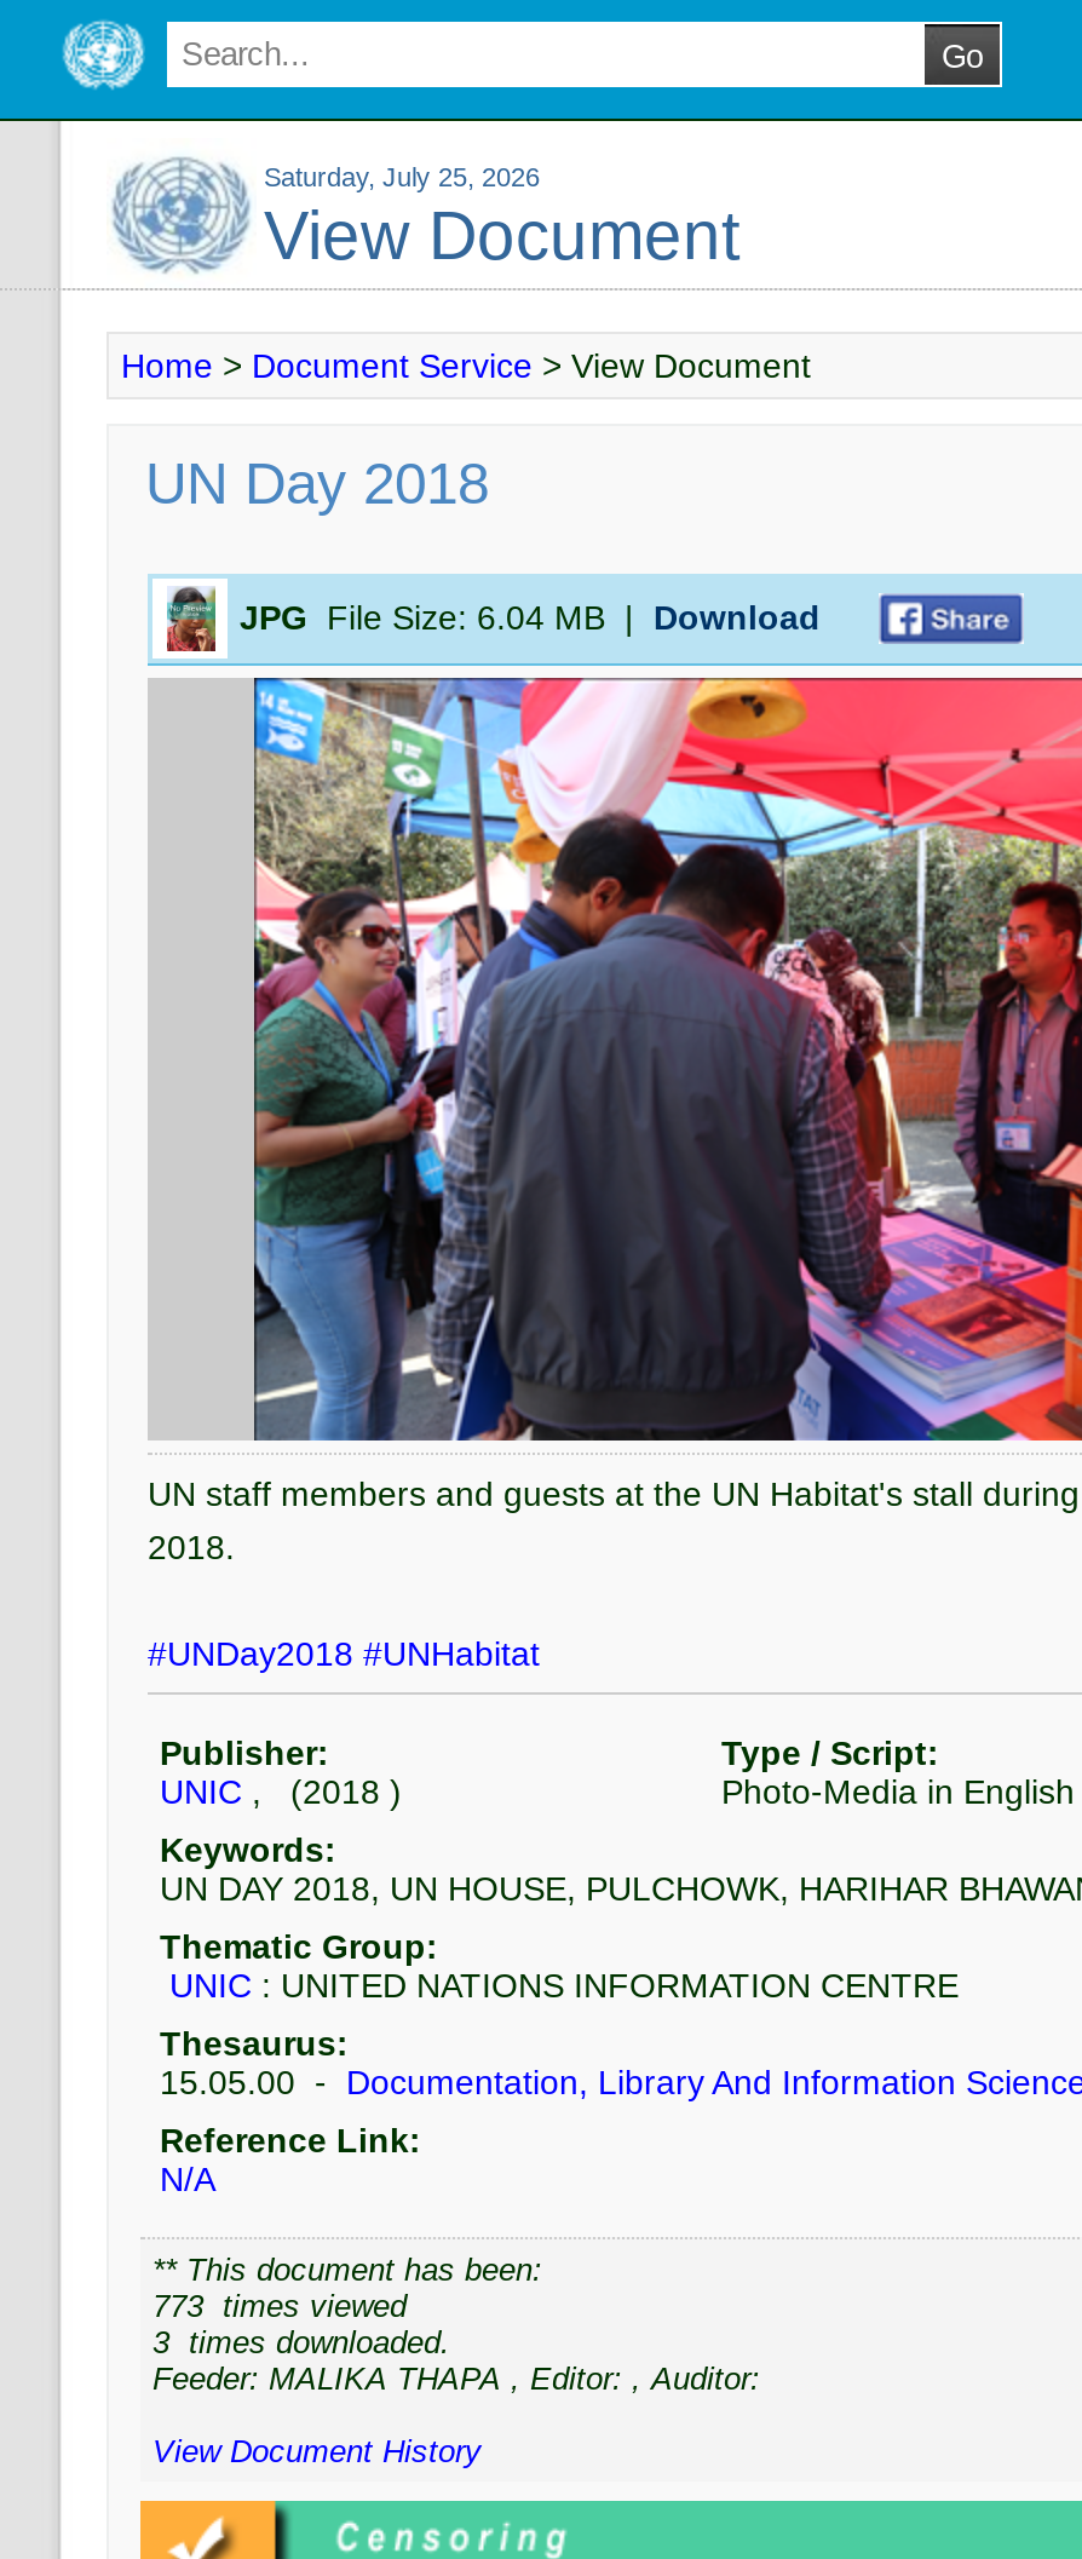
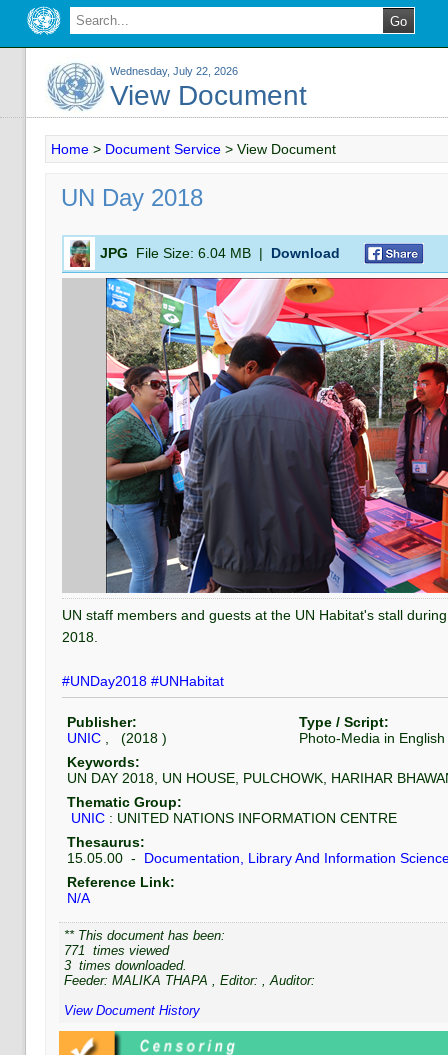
- Saturday, July 25, 2026
+ Wednesday, July 22, 2026

- 773 times viewed
+ 771 times viewed
